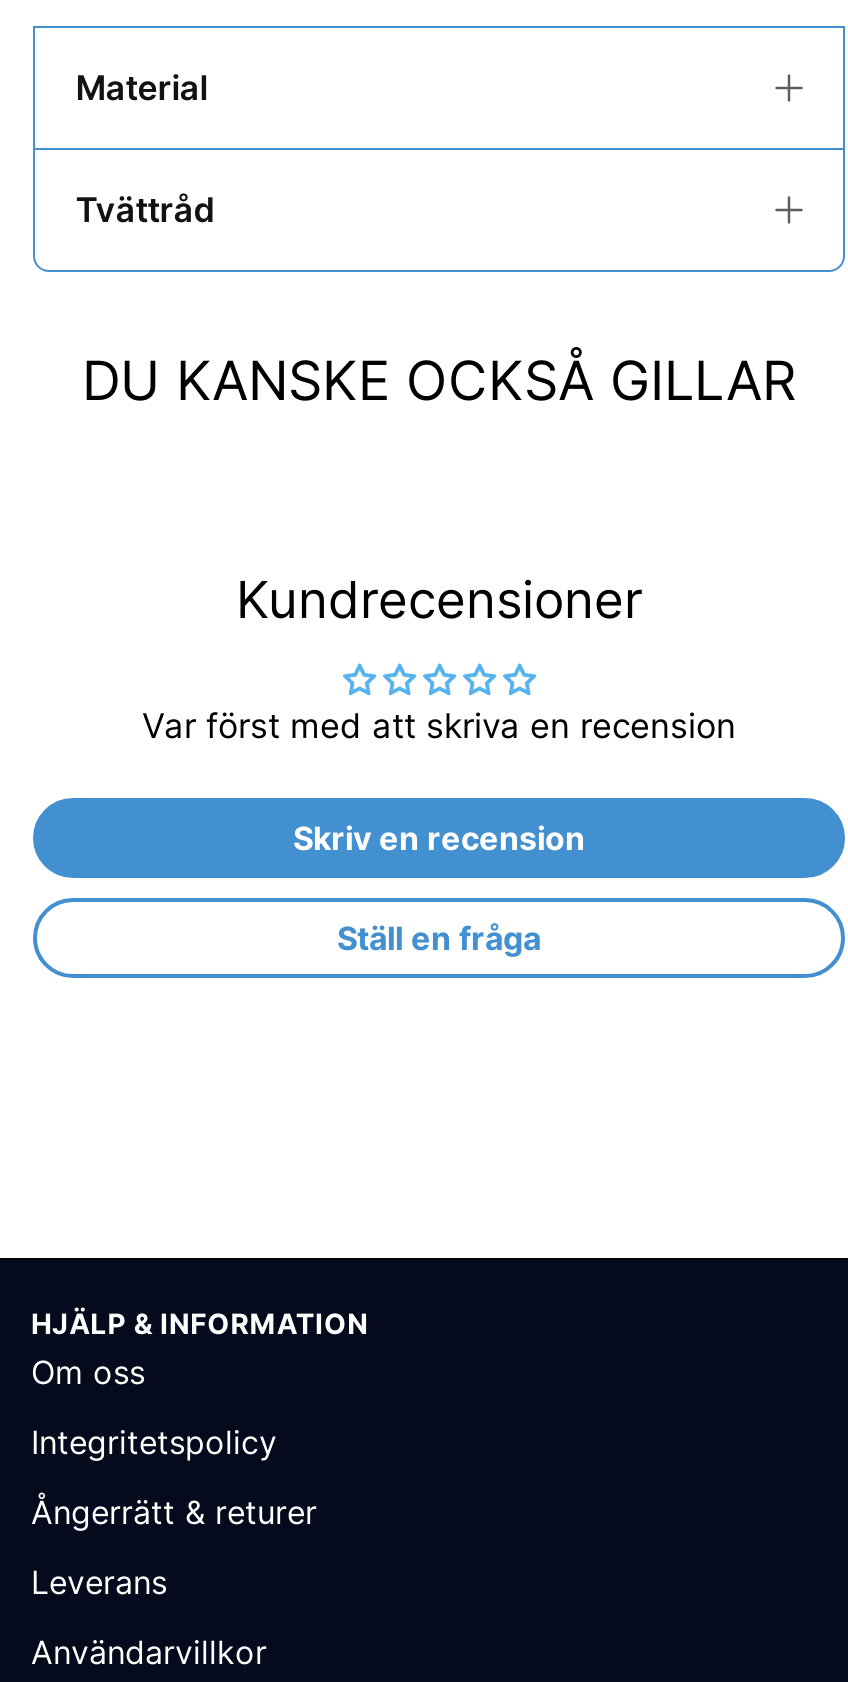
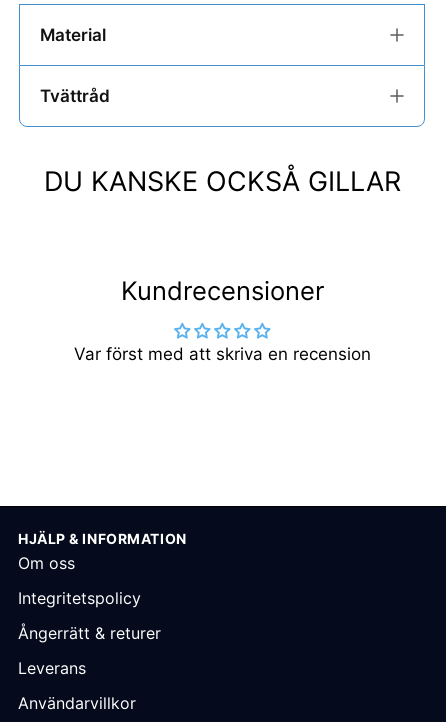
- Skriv en recension
- Ställ en fråga
